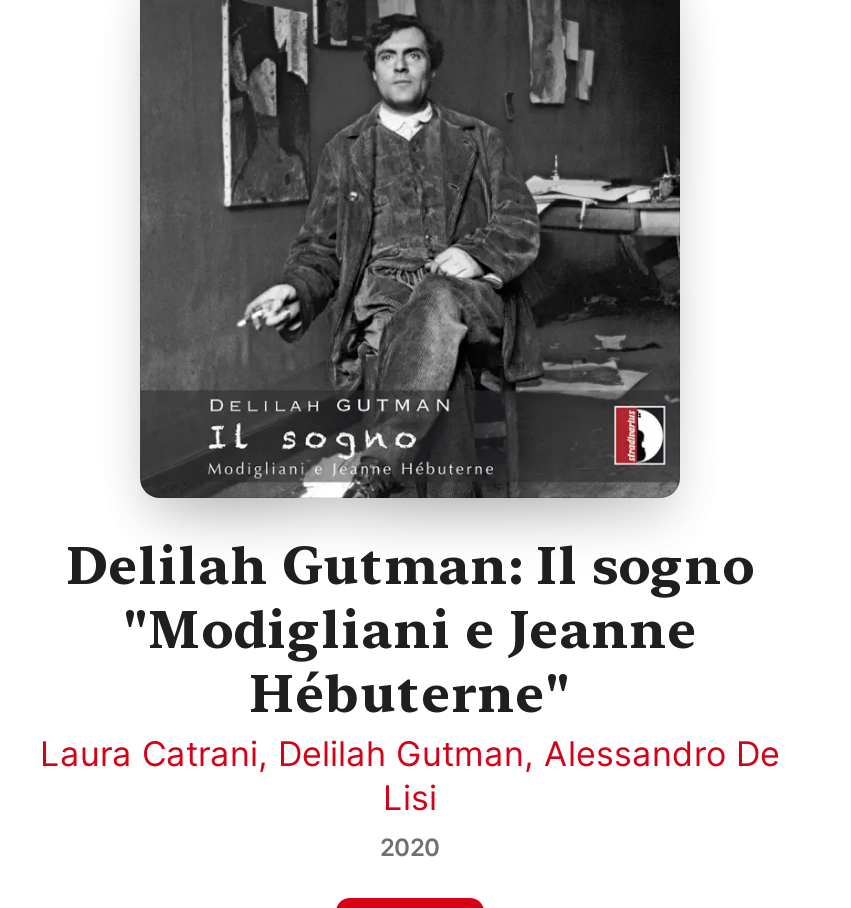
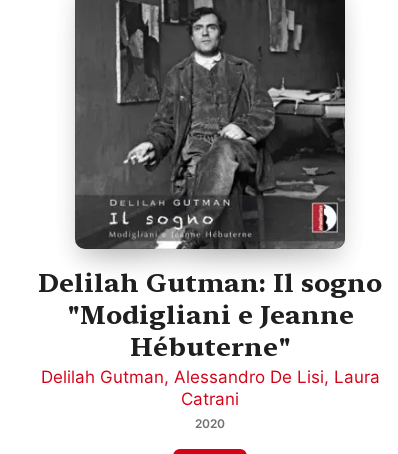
- Laura Catrani, Delilah Gutman, Alessandro De
- Lisi
+ Delilah Gutman, Alessandro De Lisi, Laura
+ Catrani
